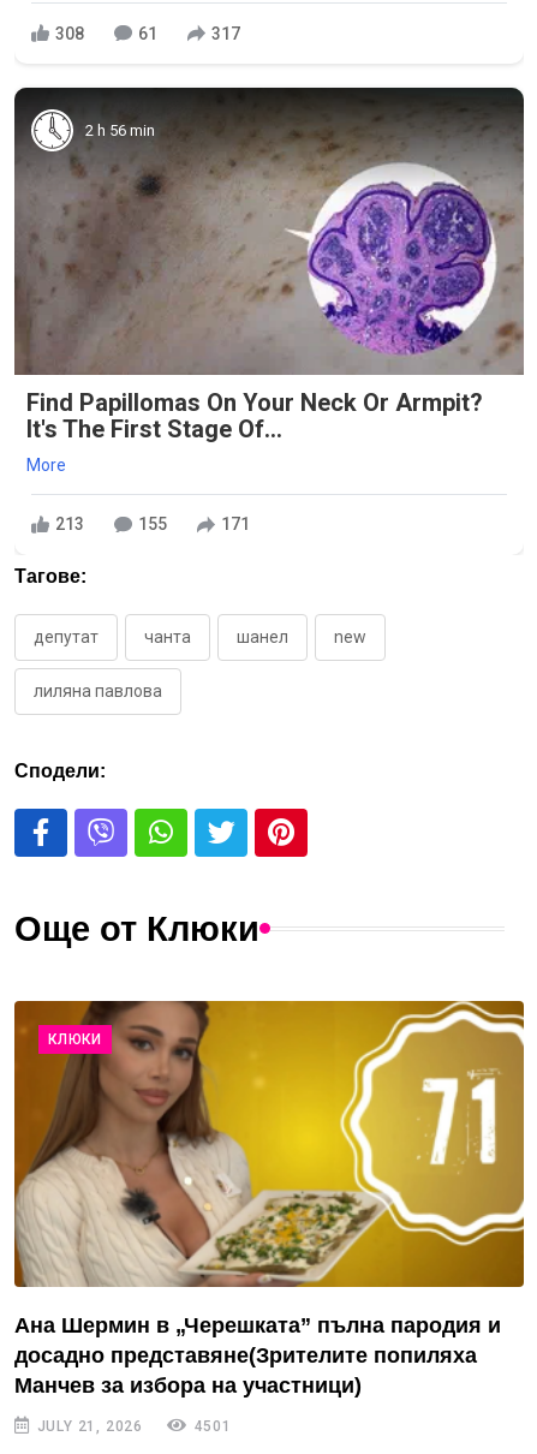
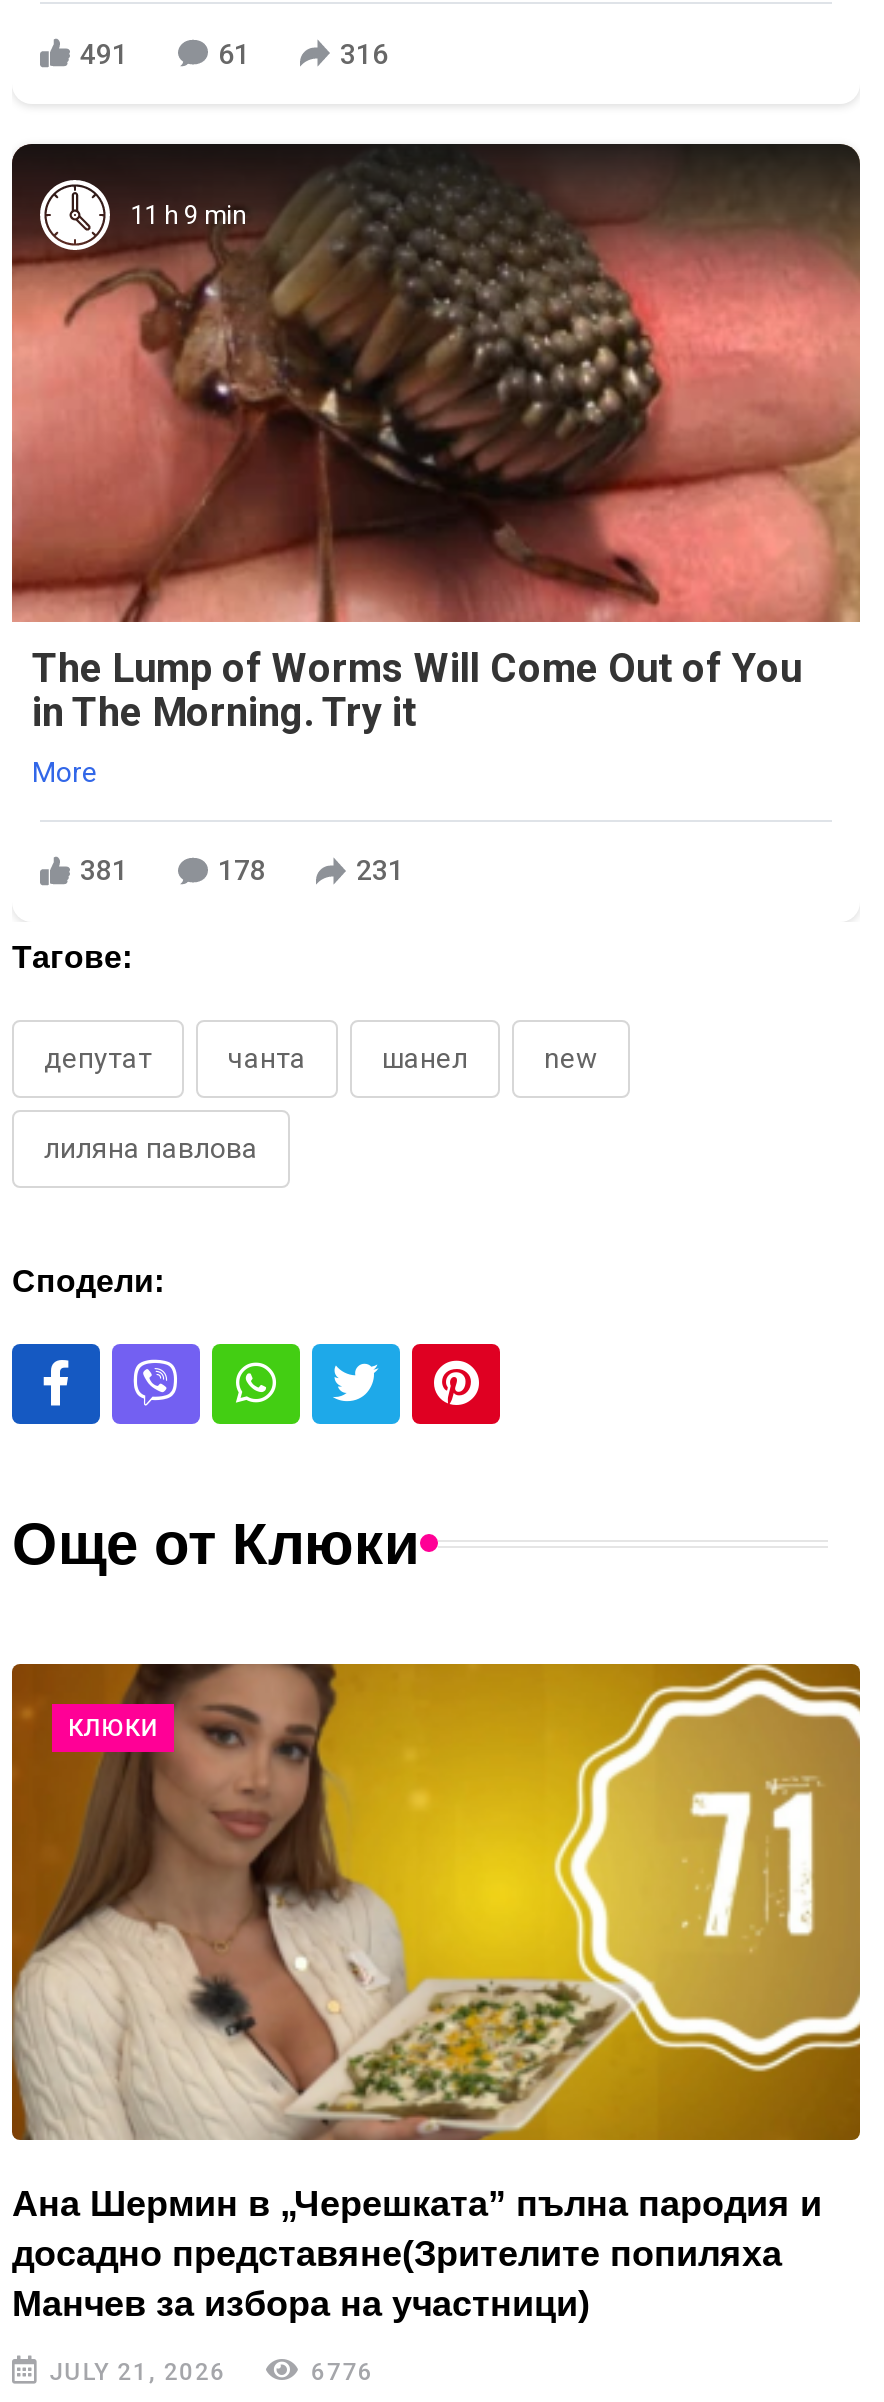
- 308
+ 491

- 317
+ 316

- [image]
- 2 h 56 min
+ [image]
+ 11 h 9 min

- Find Papillomas On Your Neck Or Armpit?
- It's The First Stage Of...
+ The Lump of Worms Will Come Out of You
+ in The Morning. Try it

- 213
+ 381

- 155
+ 178

- 171
+ 231

- 4501
+ 6776
